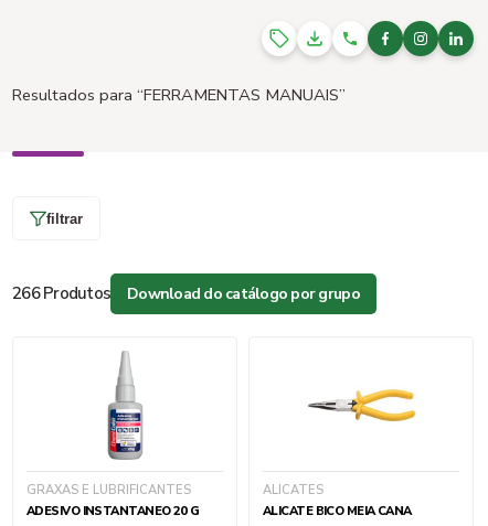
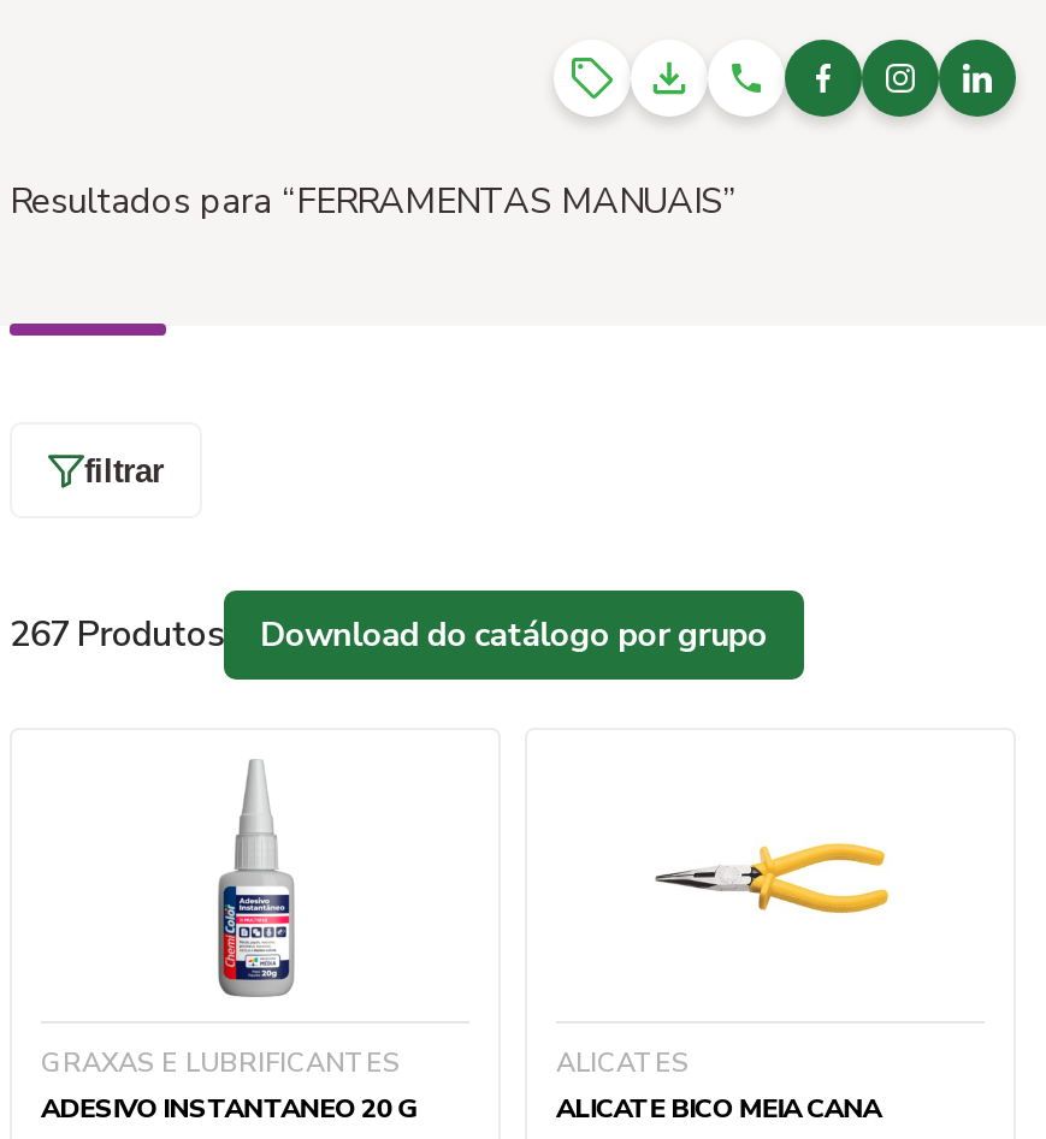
- 266 Produtos Download do catálogo por grupo
+ 267 Produtos Download do catálogo por grupo
